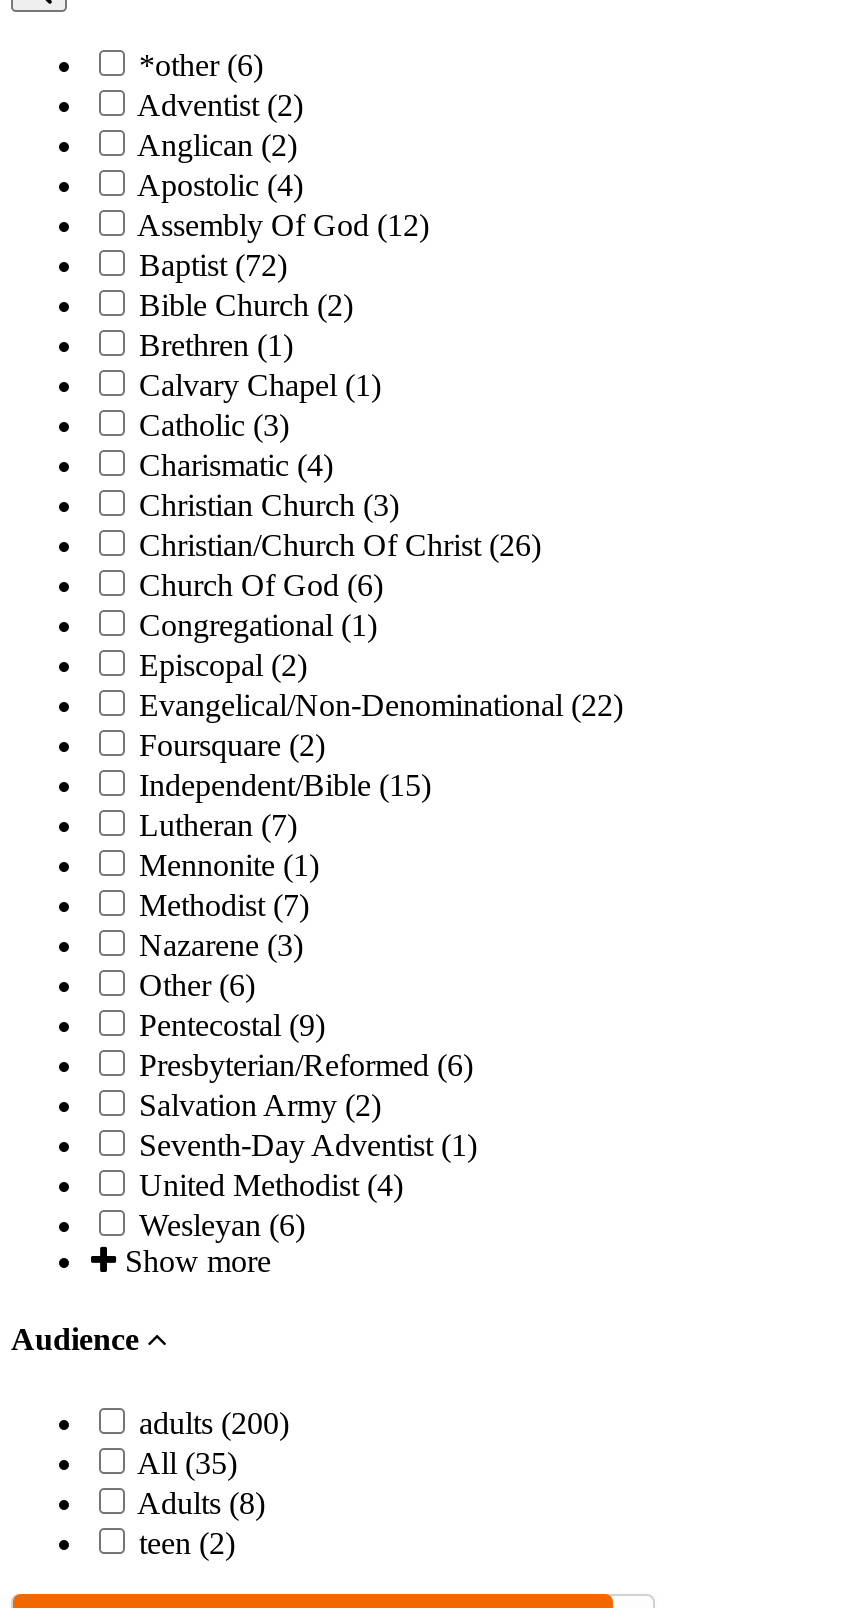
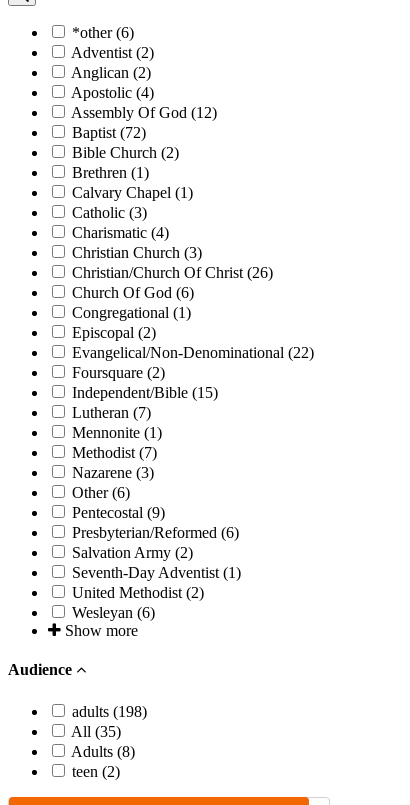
- United Methodist (4)
+ United Methodist (2)

- adults (200)
+ adults (198)
